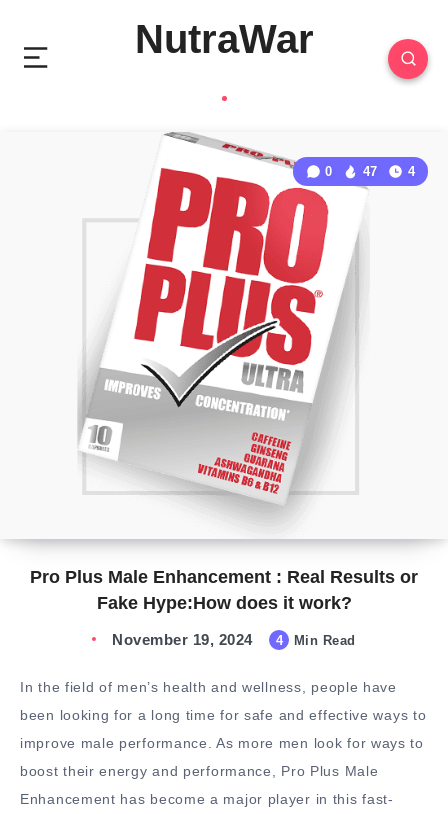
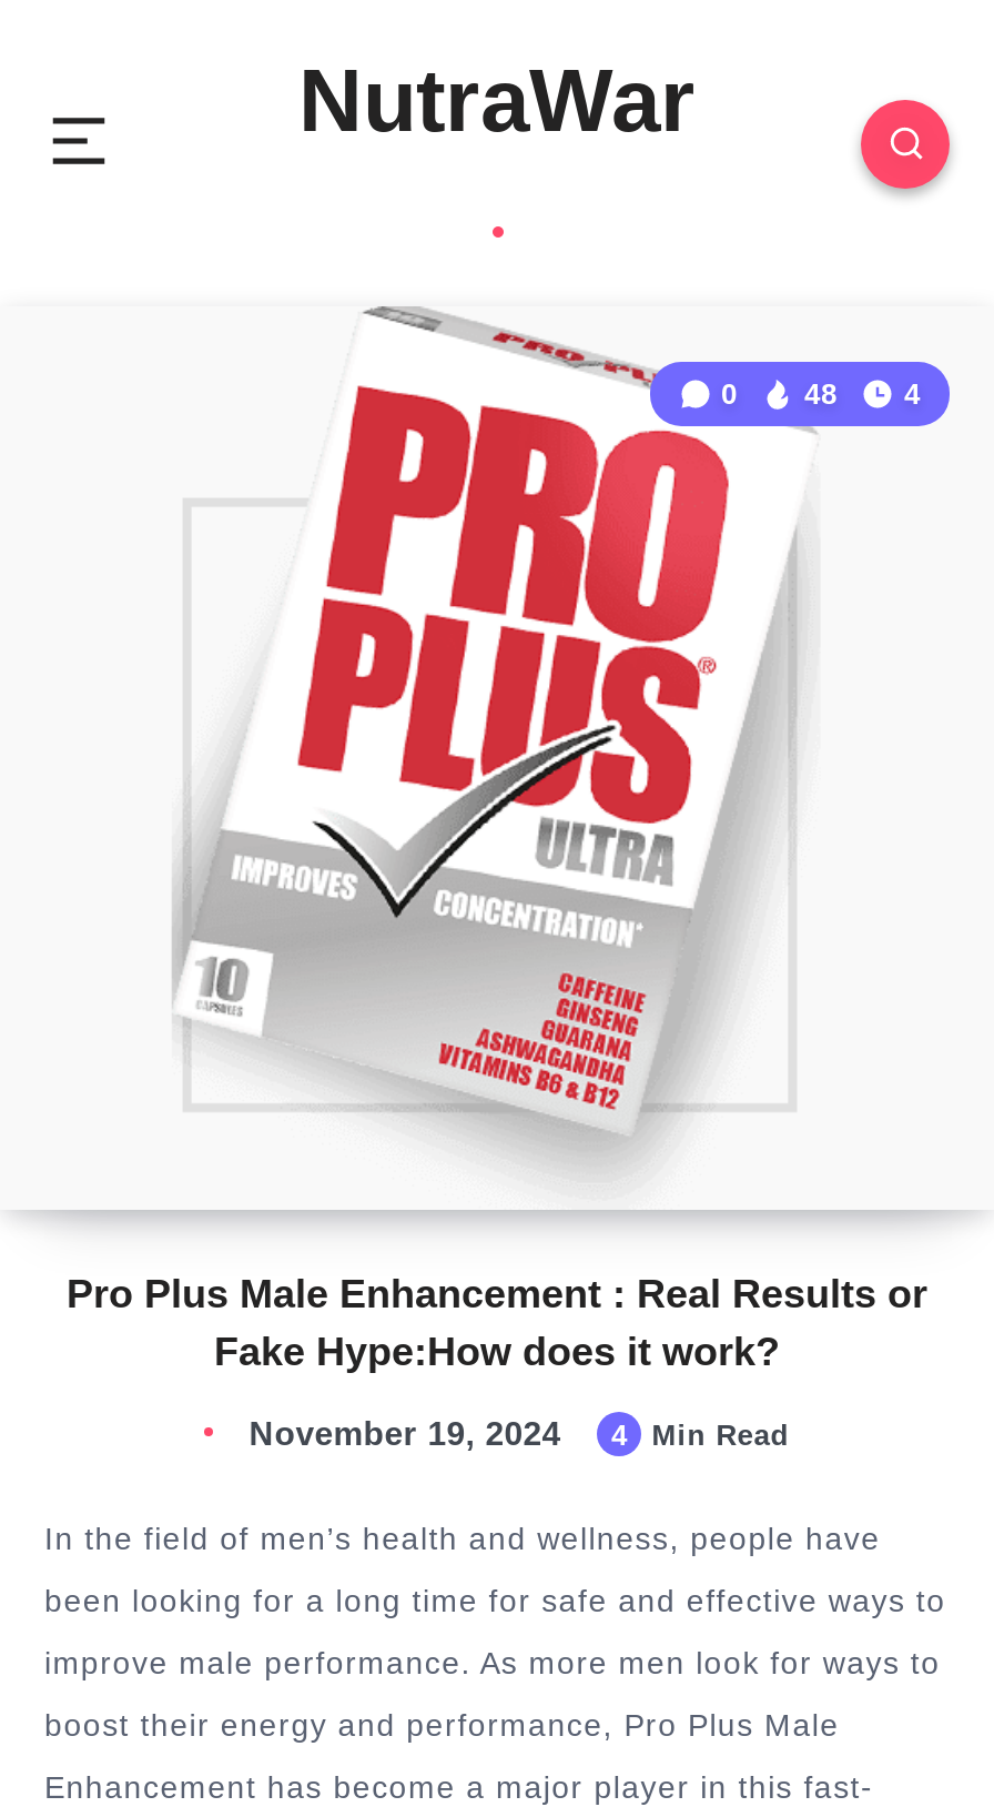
- 0 47 4
+ 0 48 4
